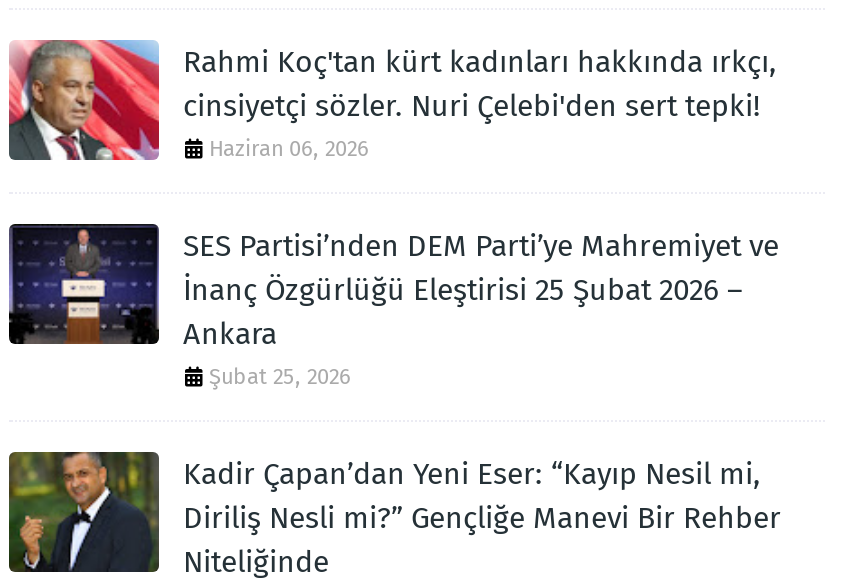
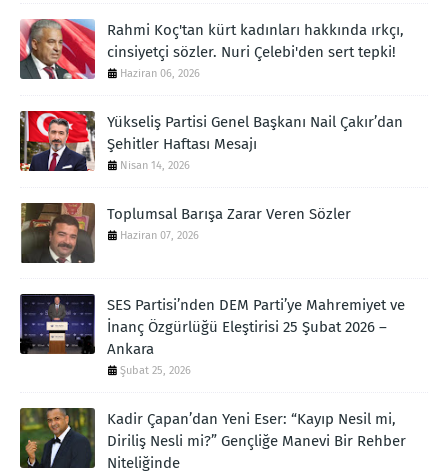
+ [image]
+ Yükseliş Partisi Genel Başkanı Nail Çakır’dan
+ Şehitler Haftası Mesajı
+ Nisan 14, 2026
+ Toplumsal Barışa Zarar Veren Sözler
+ Haziran 07, 2026

+ [image]
